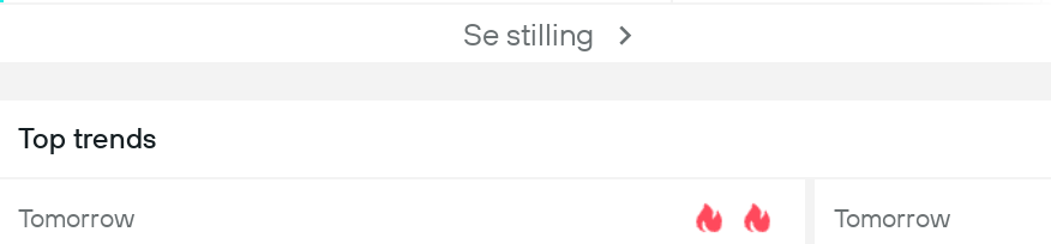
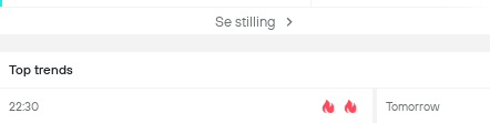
- Tomorrow
+ 22:30
